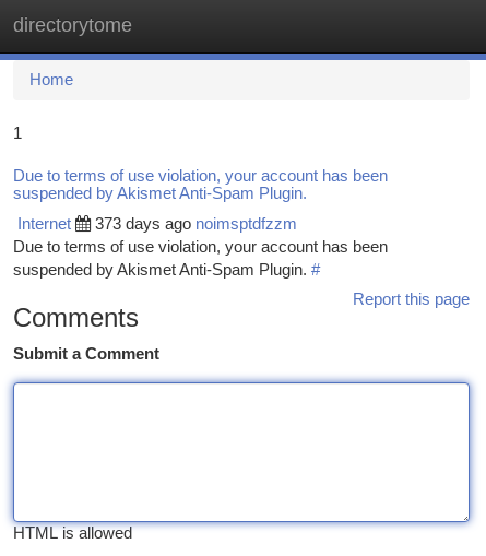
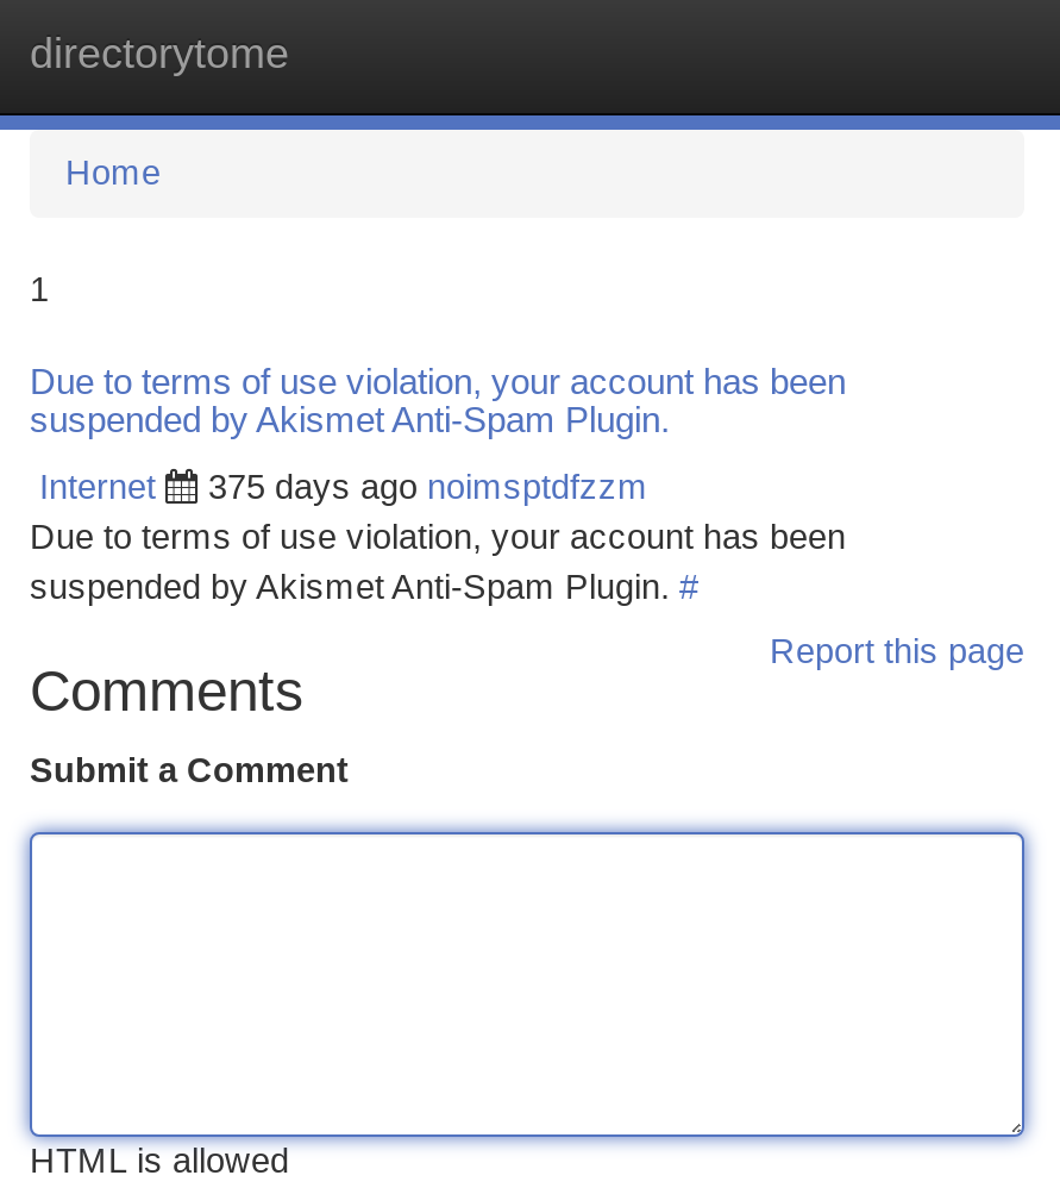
- 373 days ago noimsptdfzzm
+ 375 days ago noimsptdfzzm
